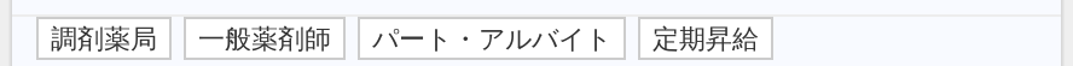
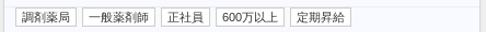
- パート・アルバイト
+ 正社員
+ 600万以上
